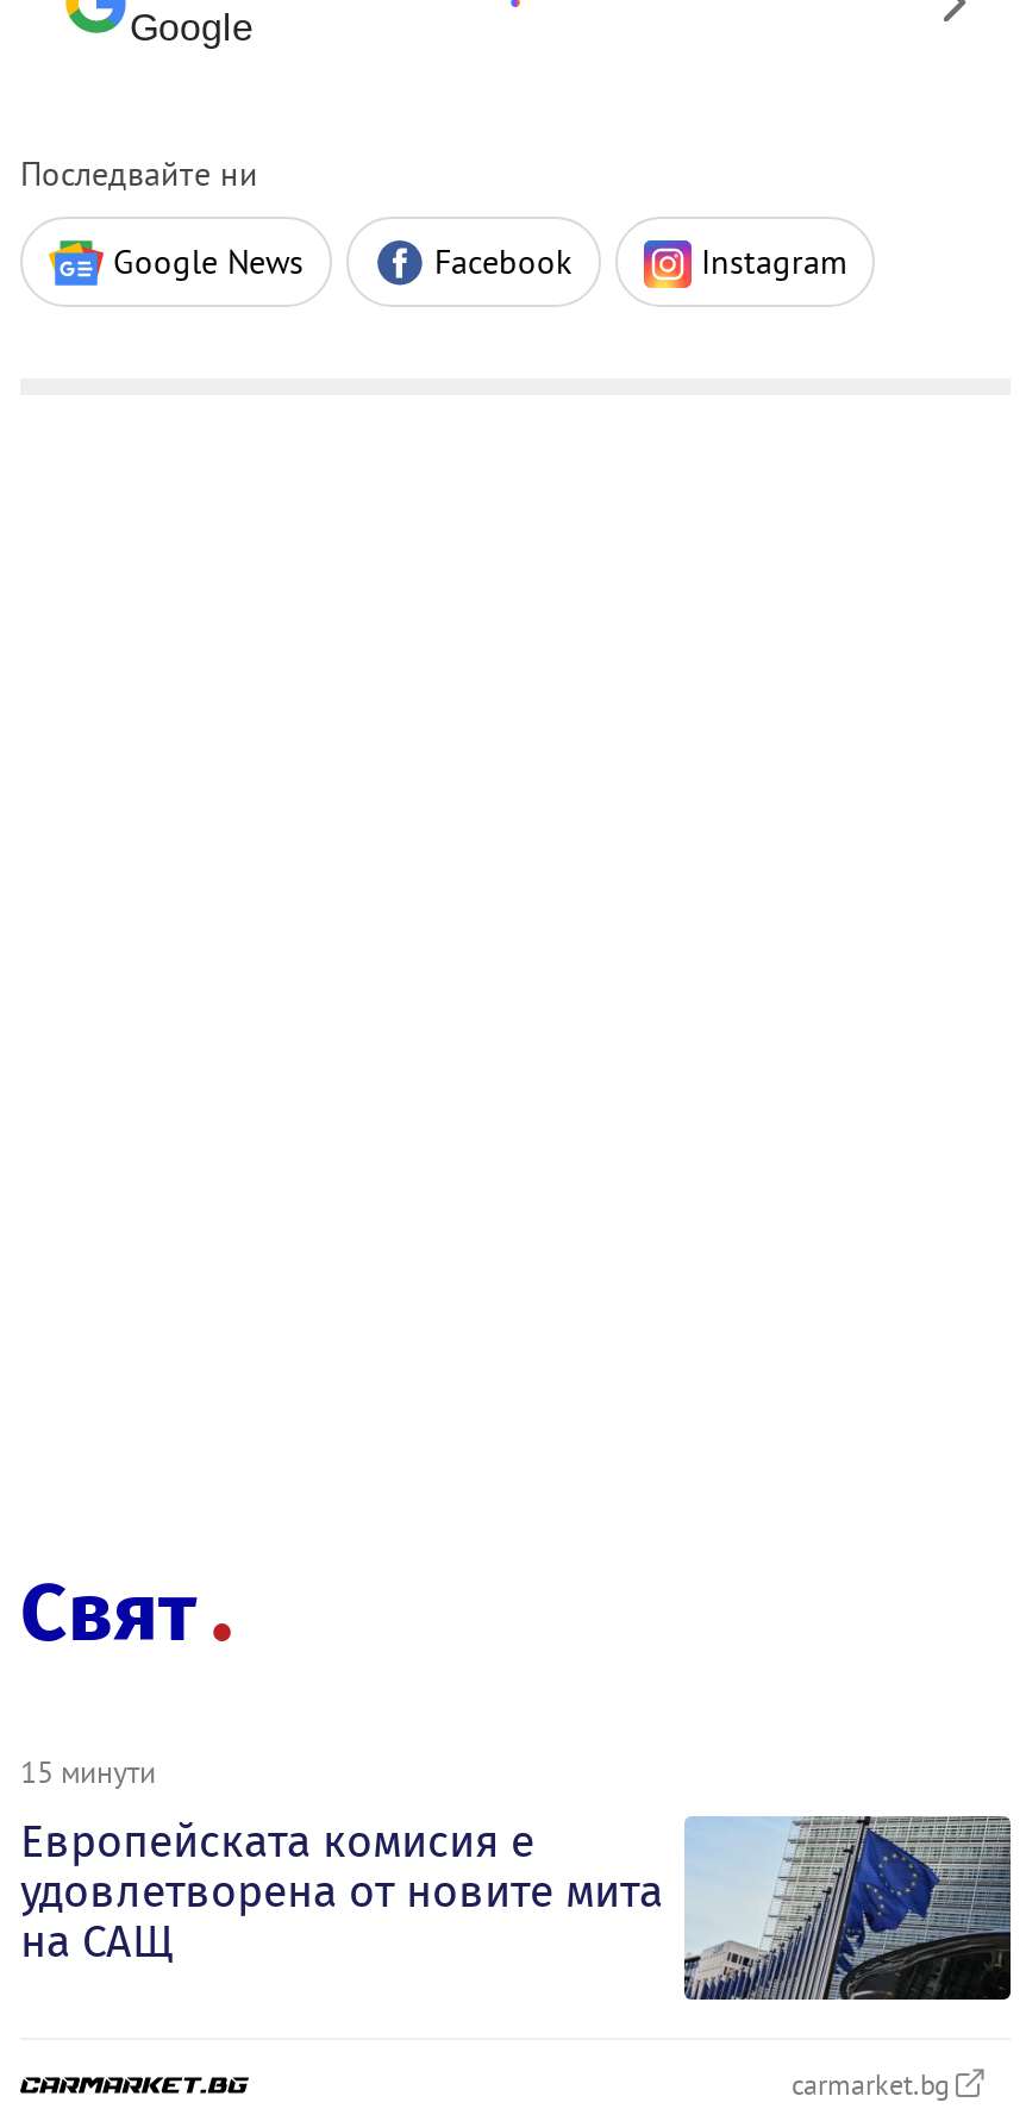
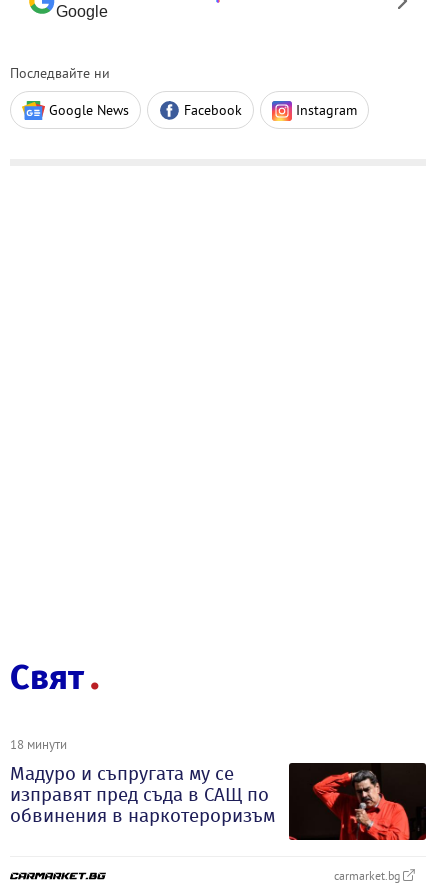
- [image]
- 15 минути
- Европейската комисия е
- удовлетворена от новите мита
- на САЩ
+ [image]
+ 18 минути
+ Мадуро и съпругата му се
+ изправят пред съда в САЩ по
+ обвинения в наркотероризъм
